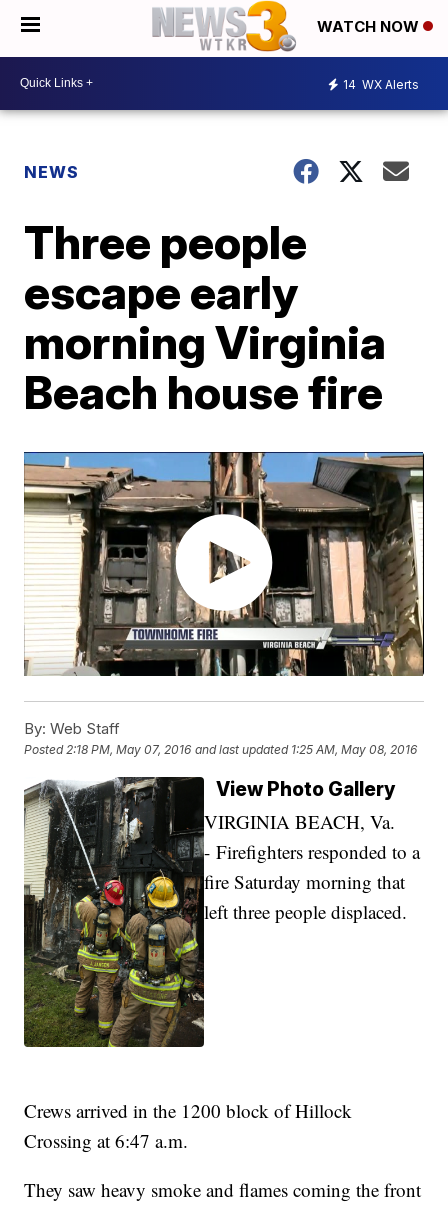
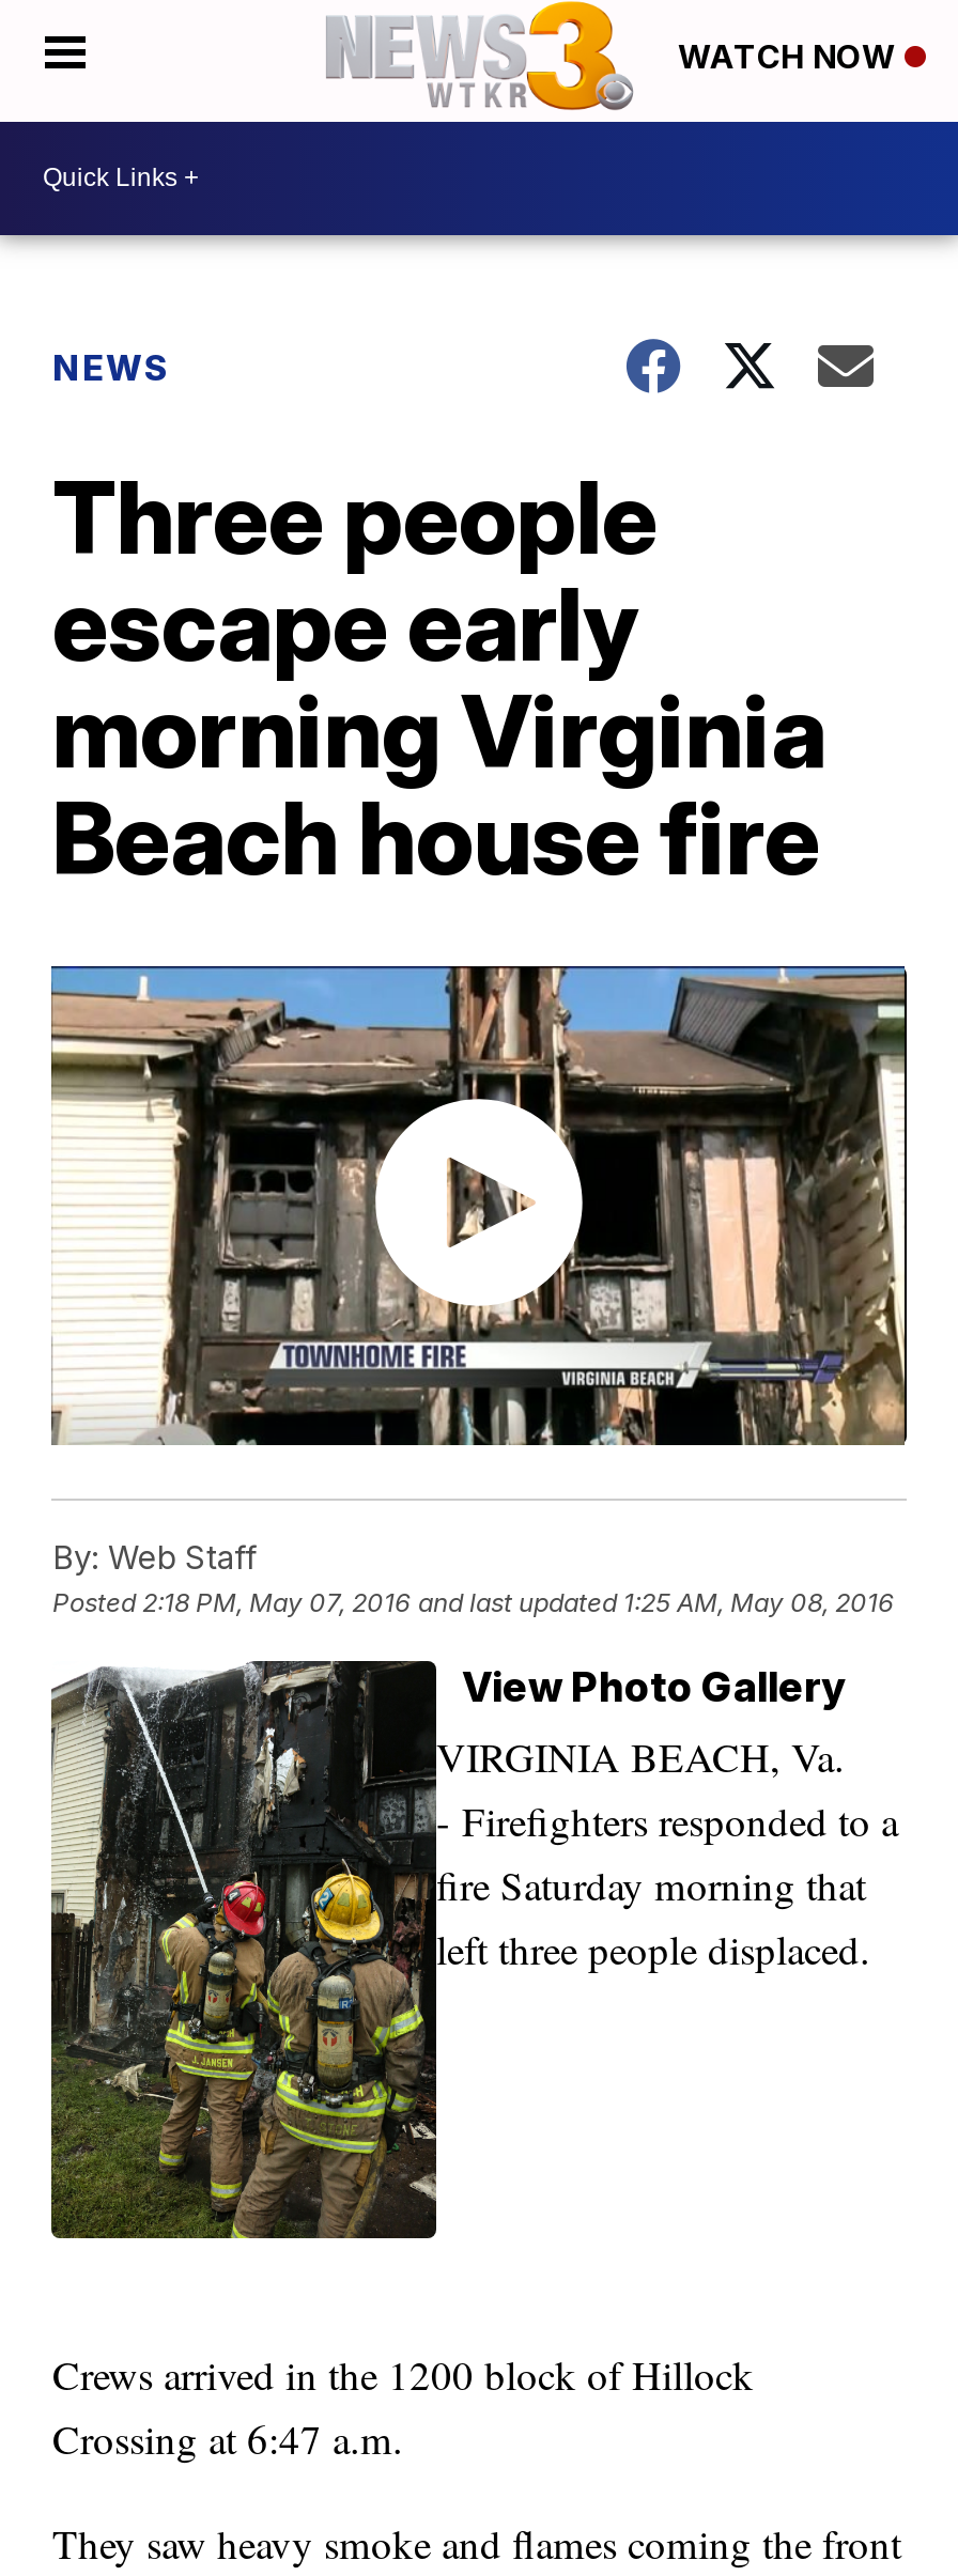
- 14 WX Alerts
